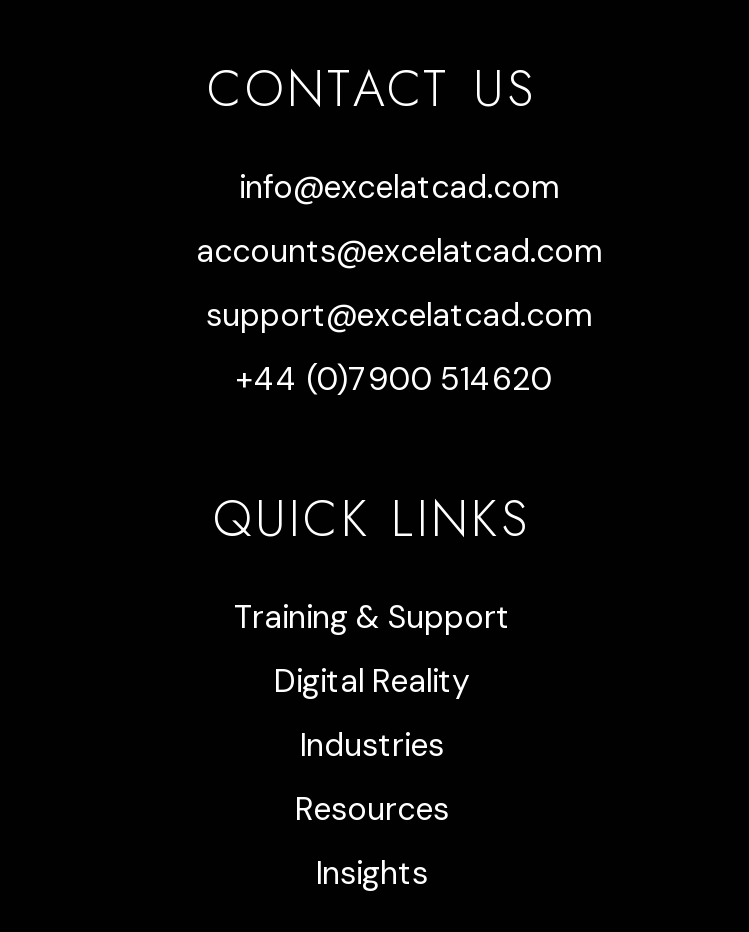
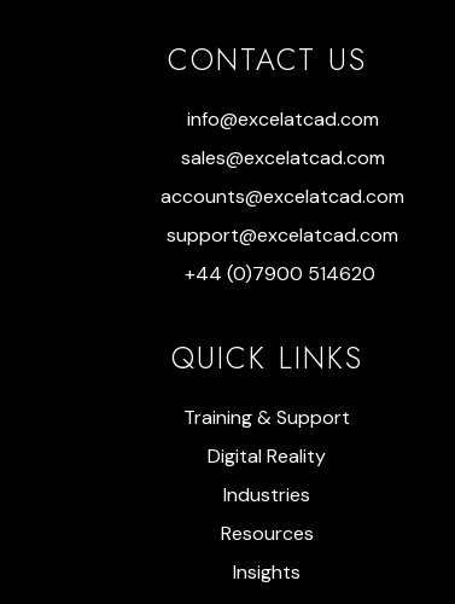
+ sales@excelatcad.com
